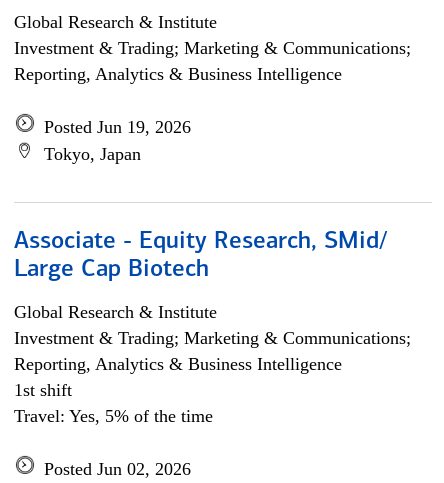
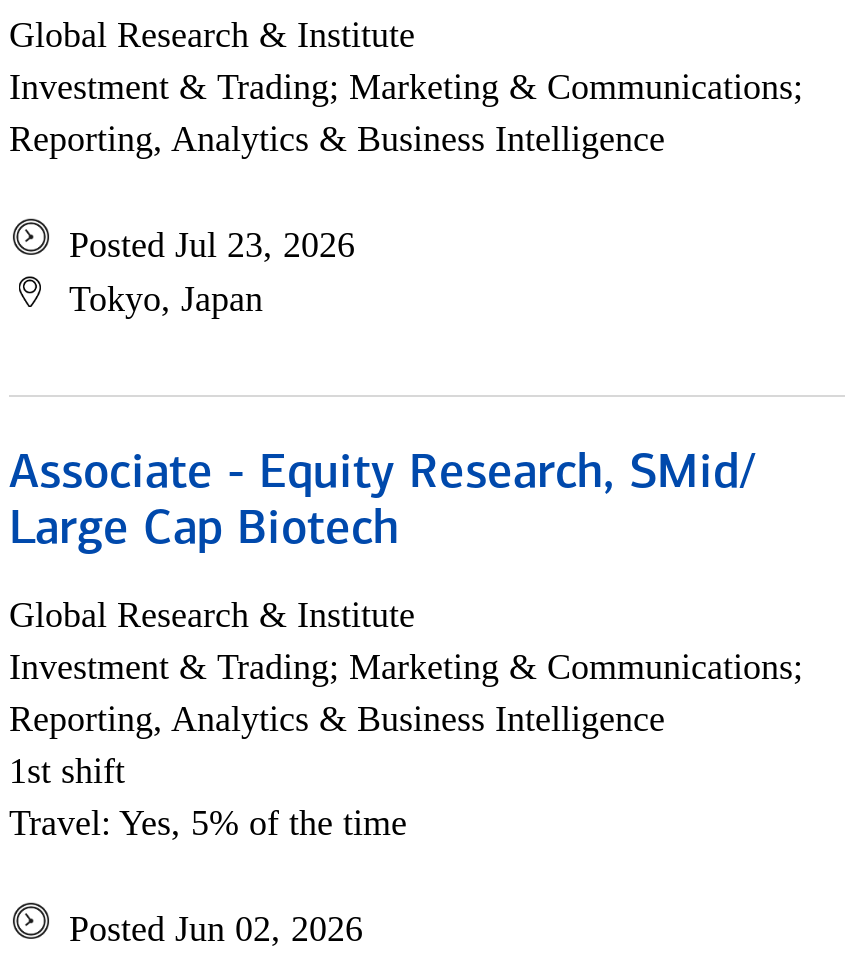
- Posted Jun 19, 2026
+ Posted Jul 23, 2026
